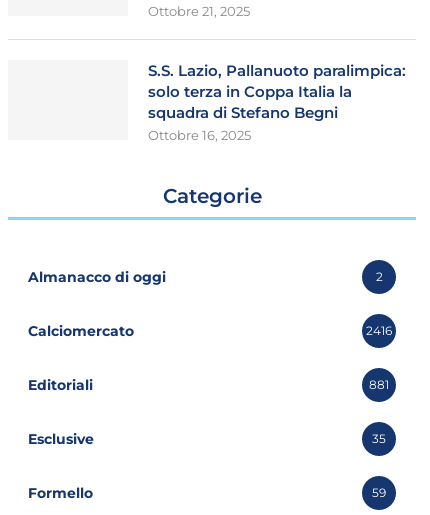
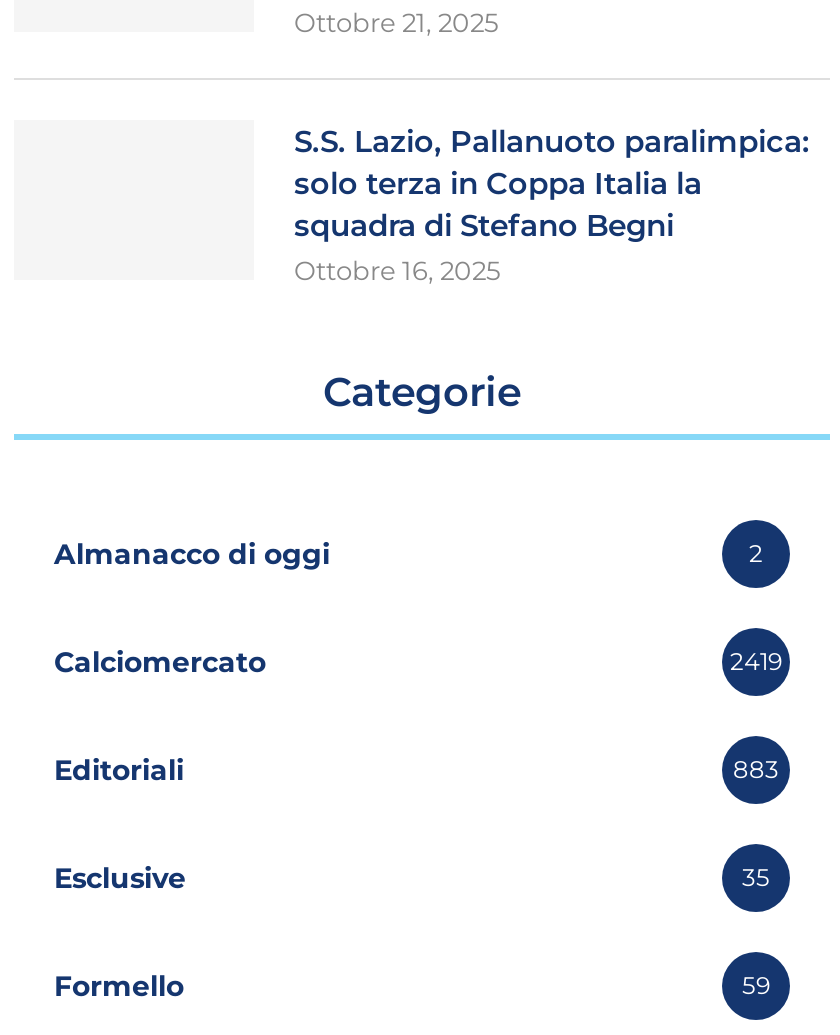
- 2416
+ 2419

- 881
+ 883
